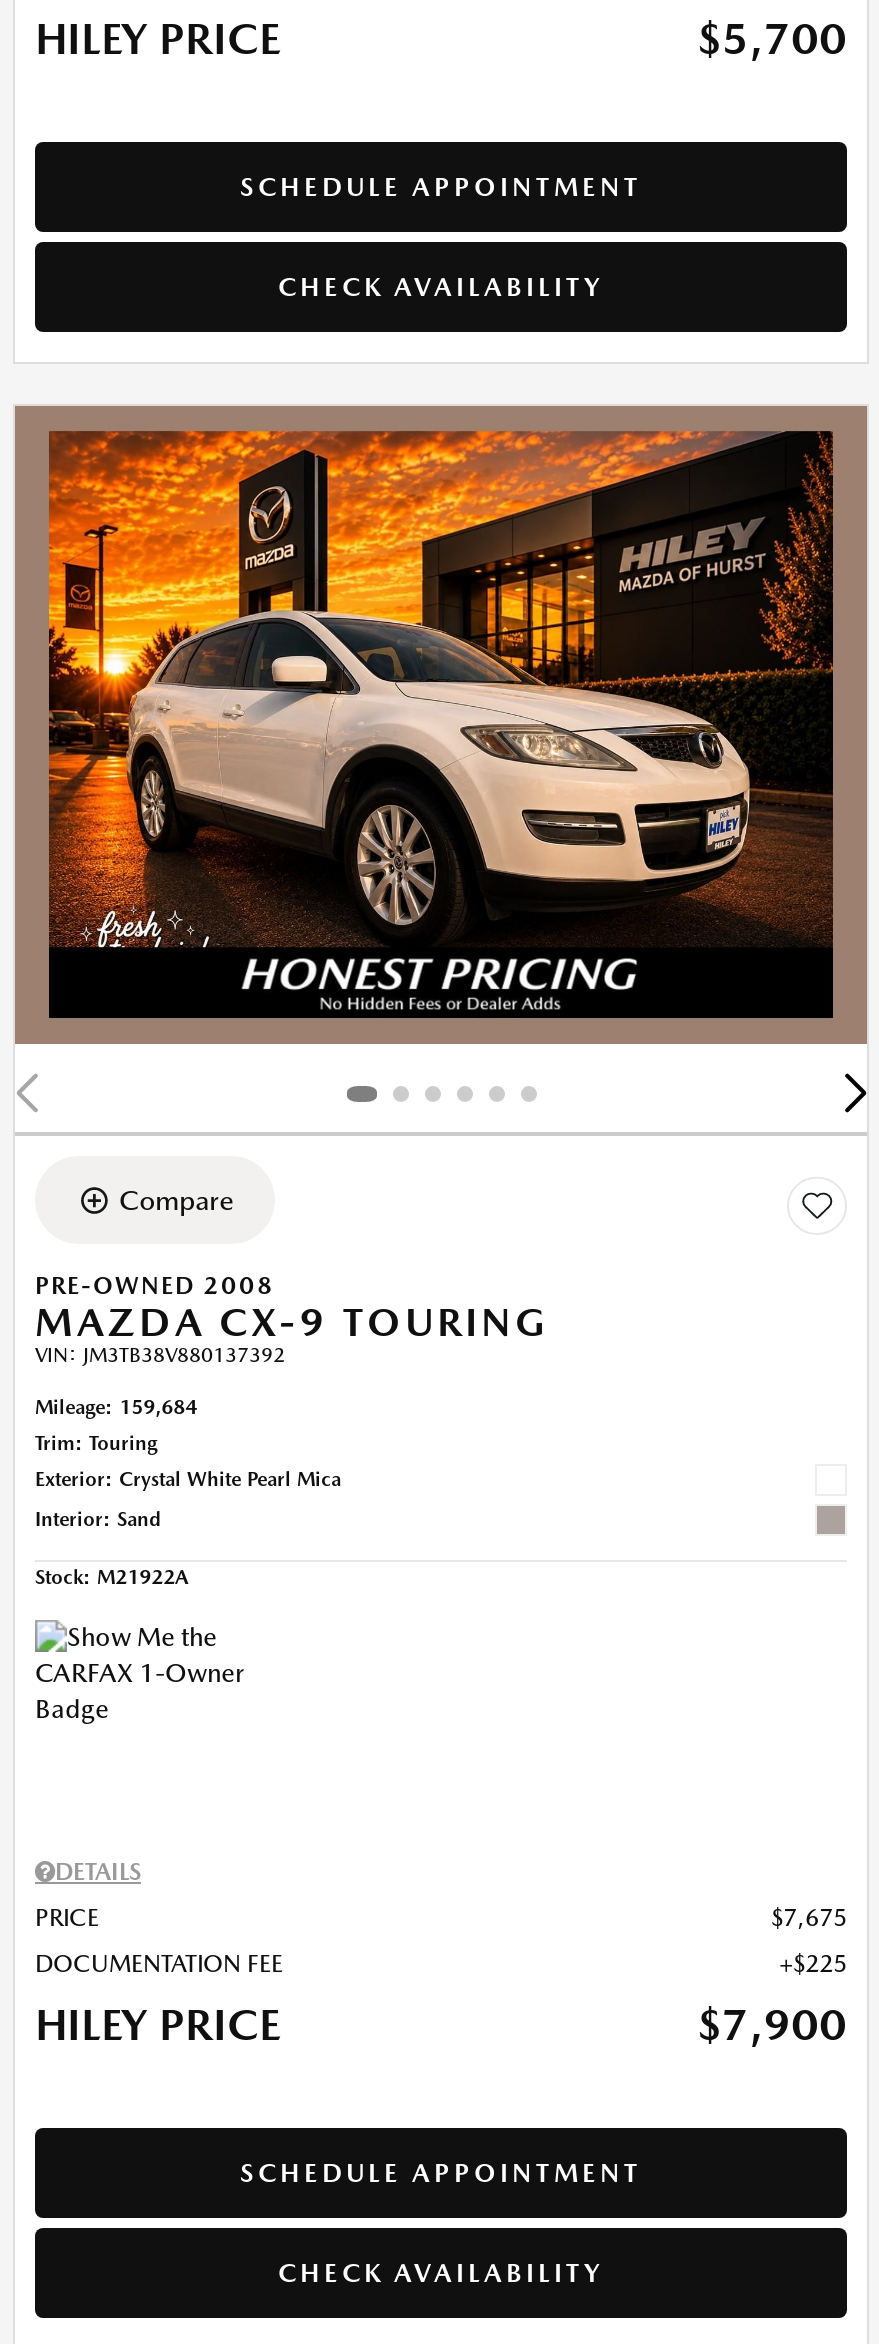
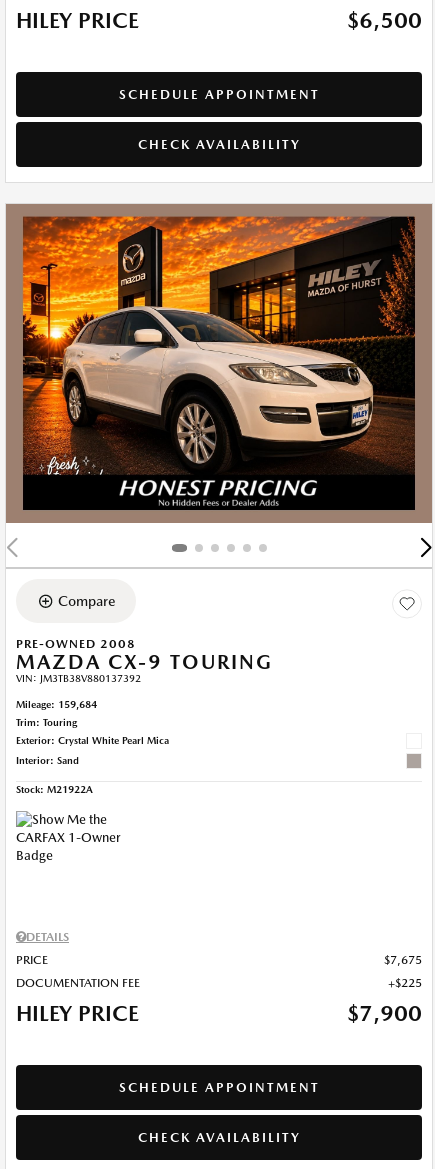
- $5,700
+ $6,500
